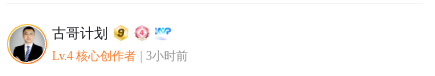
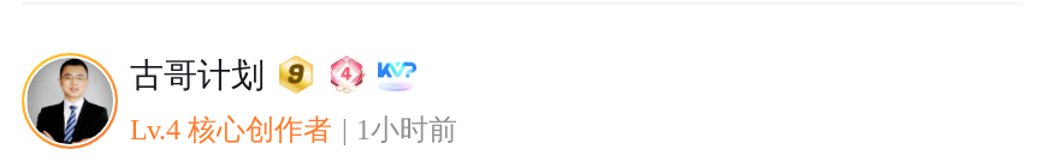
- Lv.4 核心创作者 3小时前
+ Lv.4 核心创作者 1小时前
